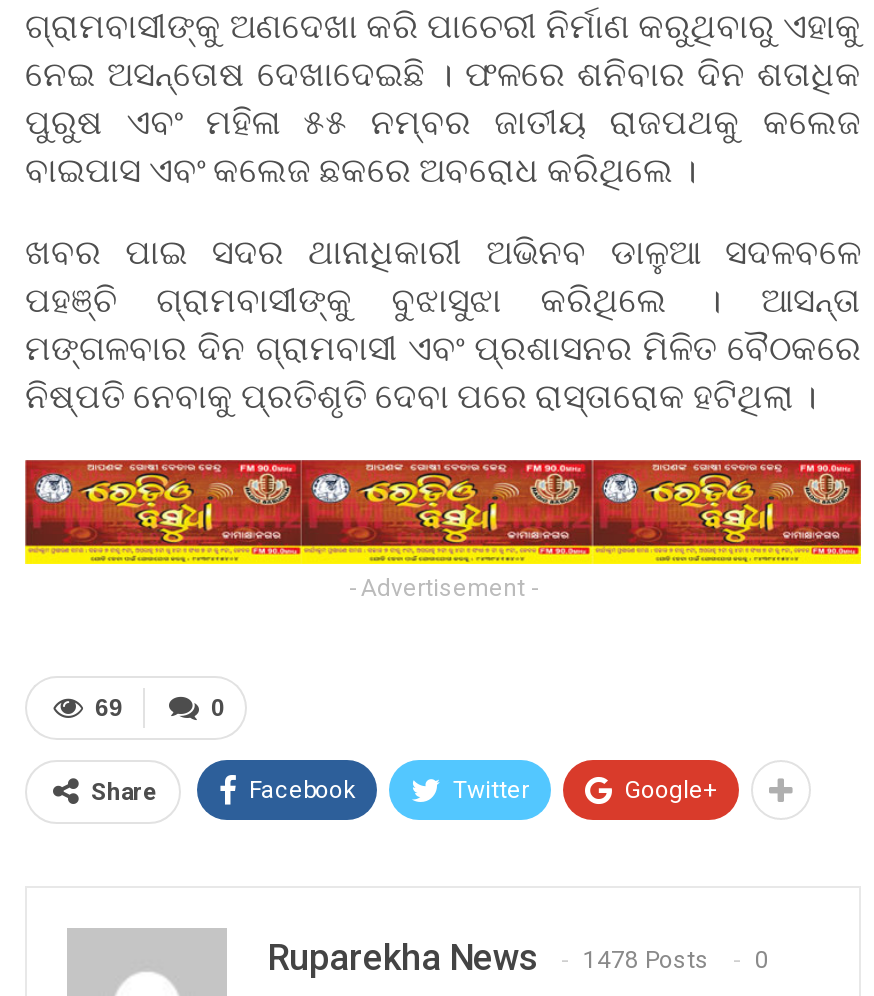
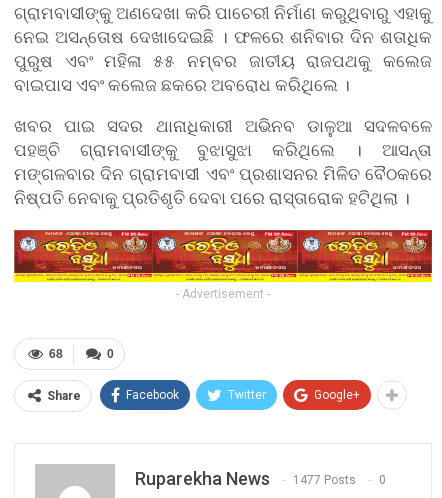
- 69
+ 68

- Ruparekha News 1478 Posts 0
+ Ruparekha News 1477 Posts 0
